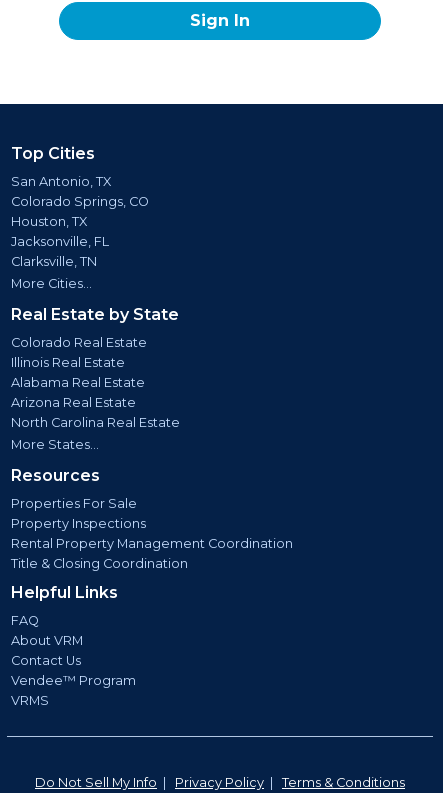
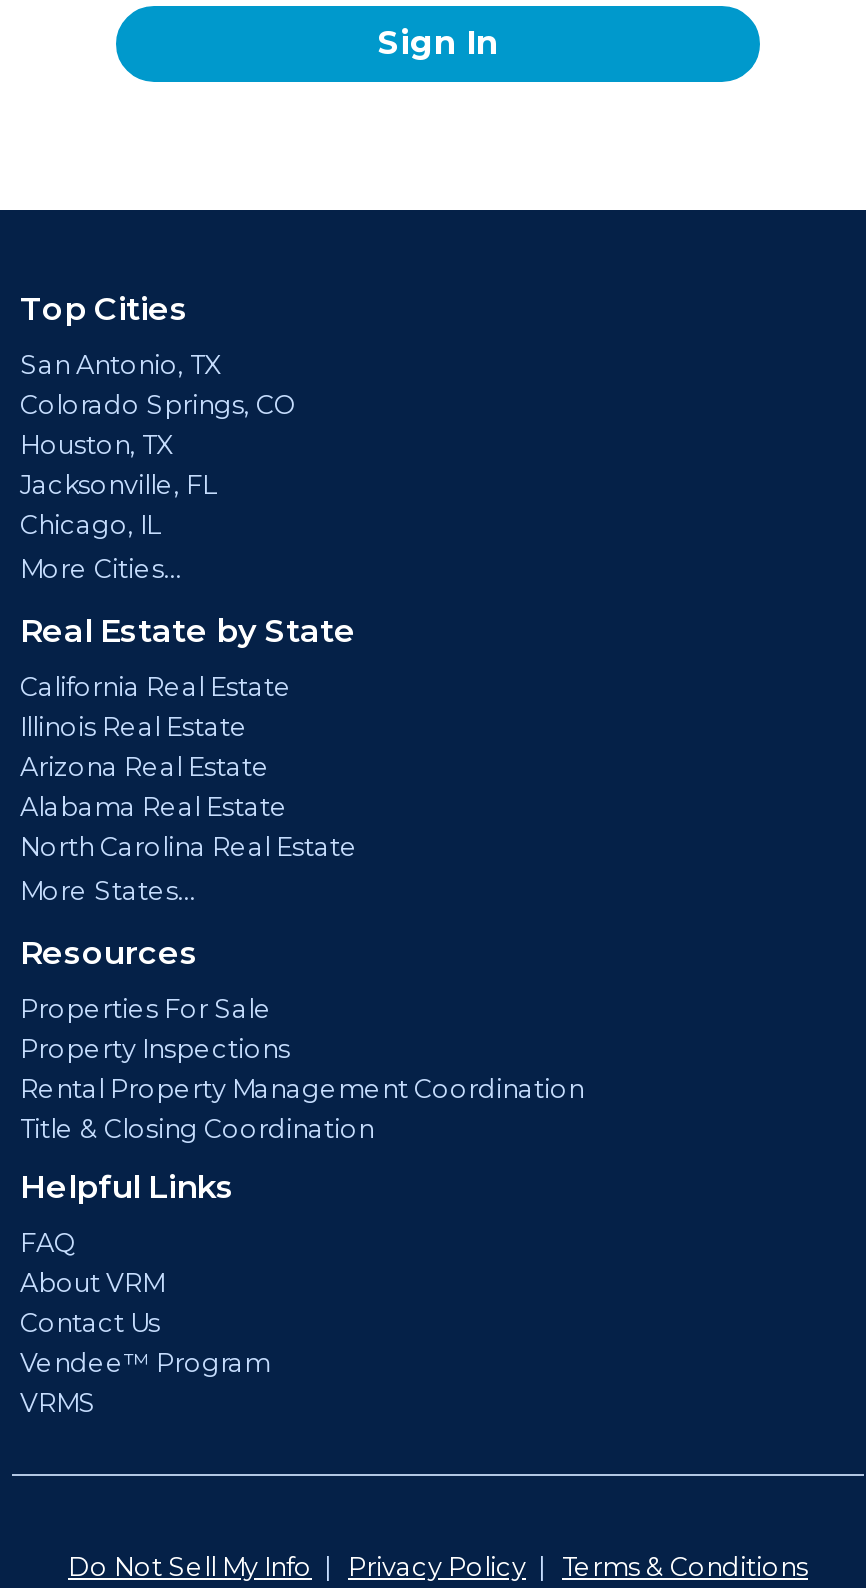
- Clarksville, TN
+ Chicago, IL

- Colorado Real Estate
+ California Real Estate

moved down: Alabama Real Estate

moved up: Arizona Real Estate
